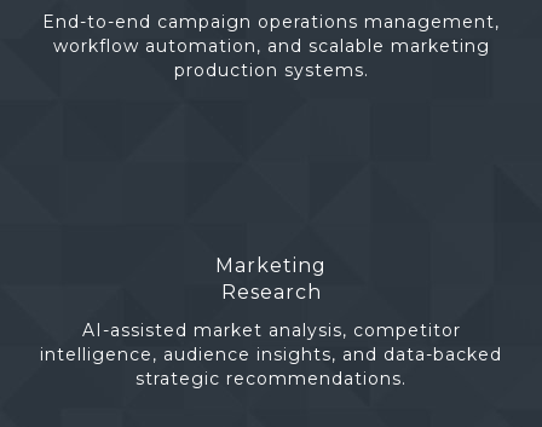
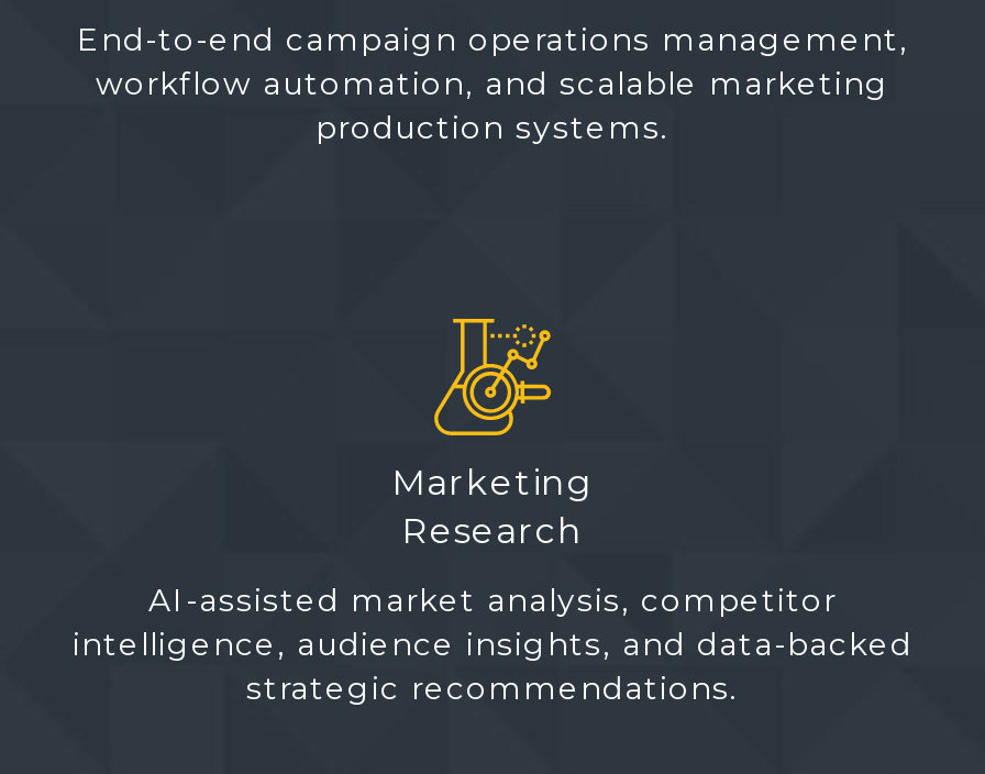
+ [image]
